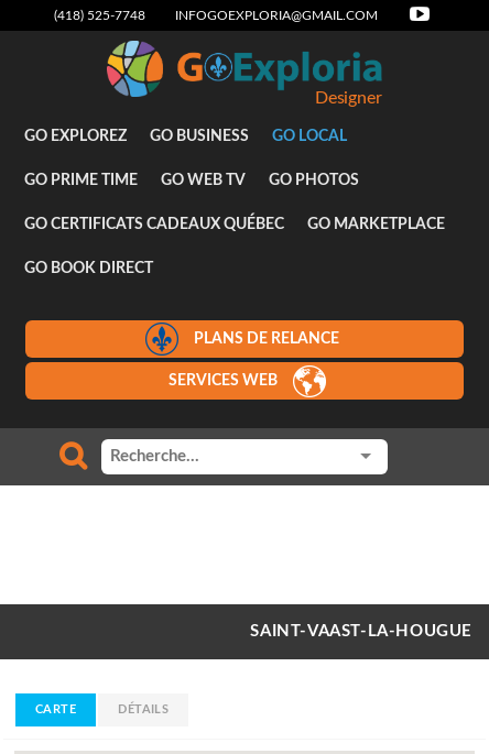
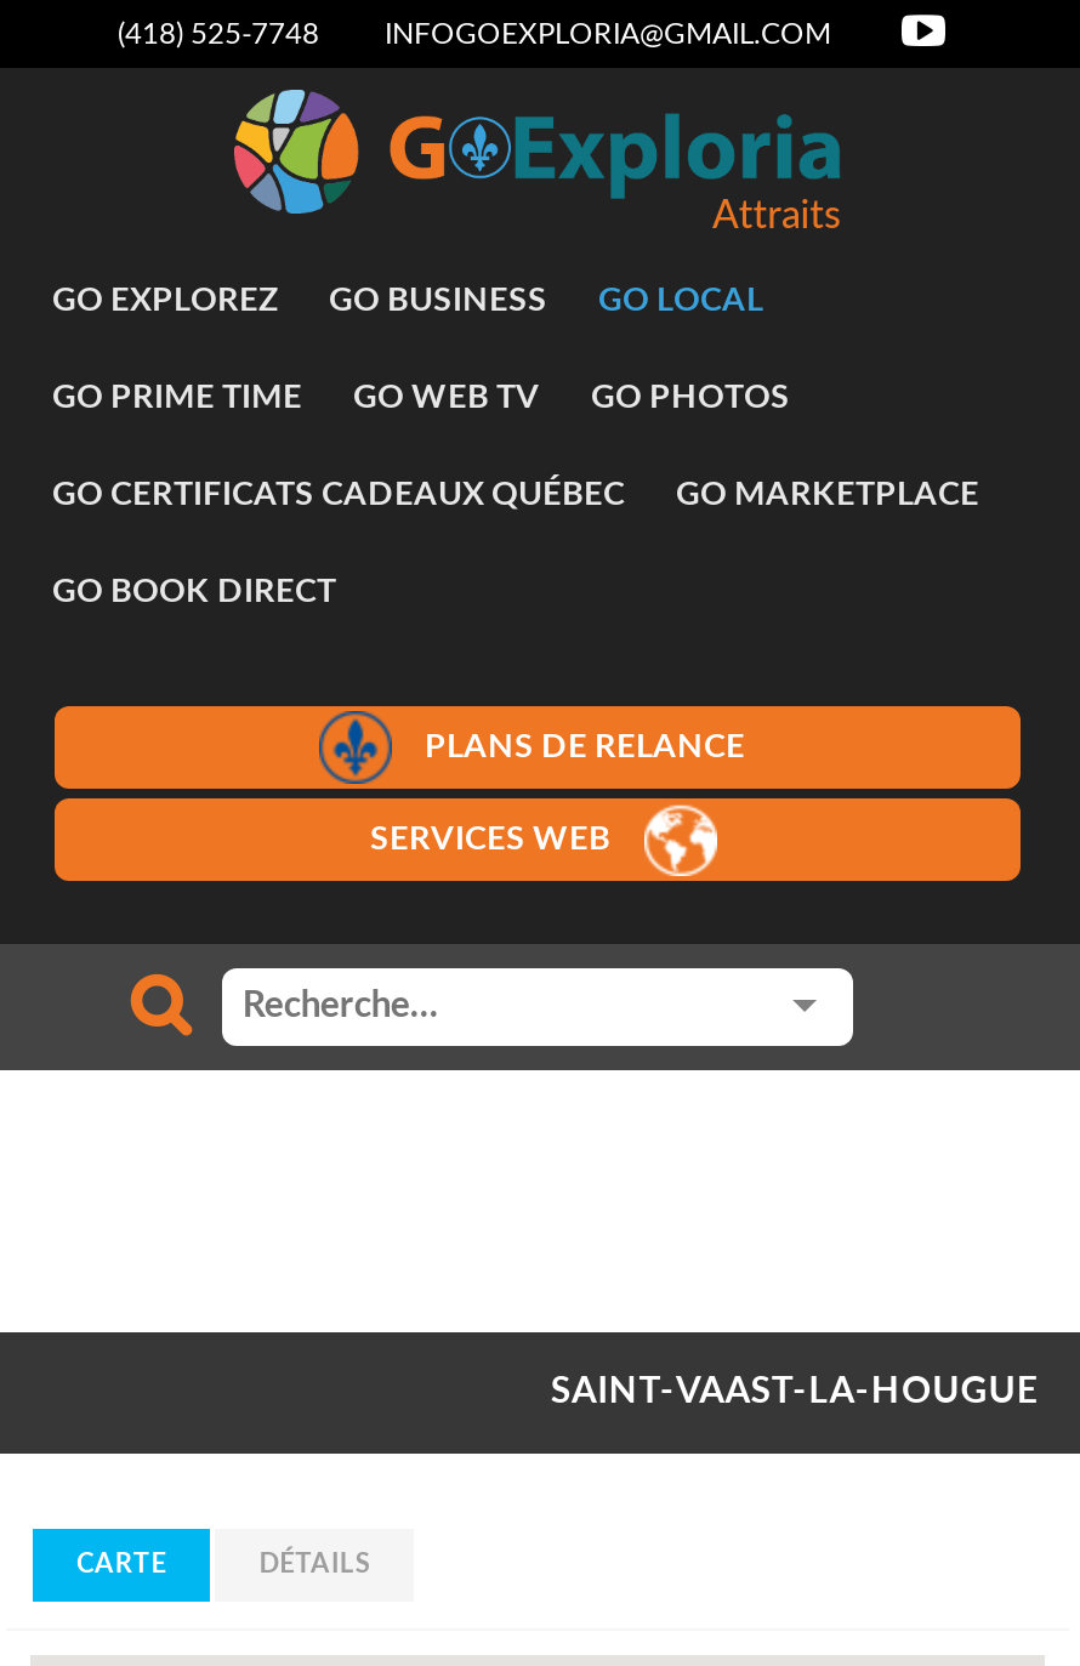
- Designer
+ Attraits
